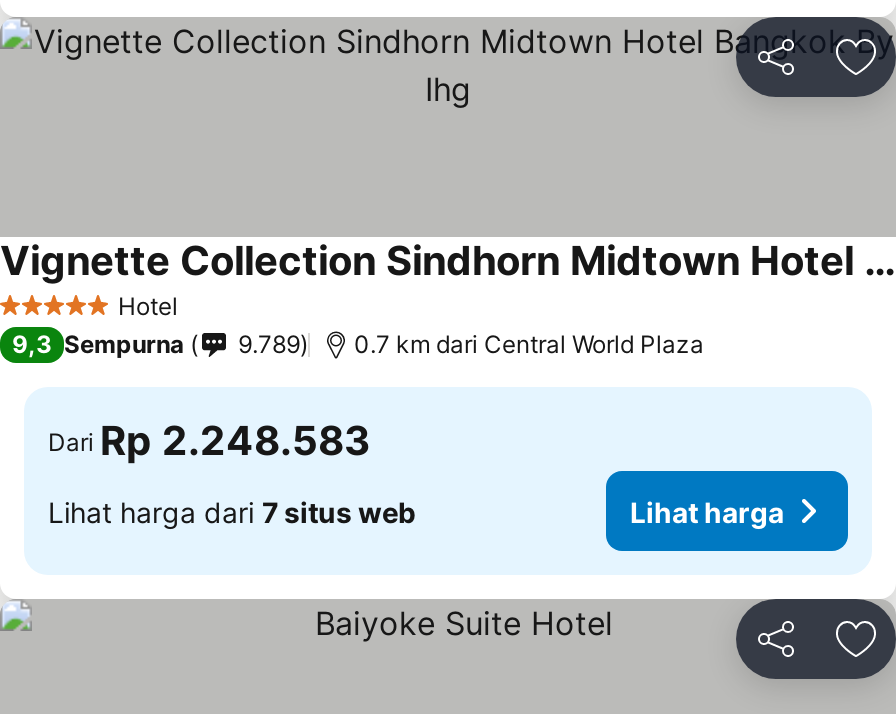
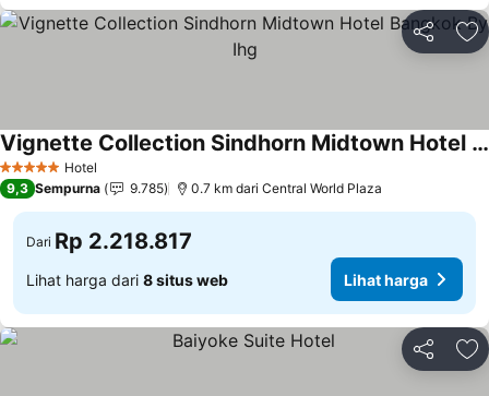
- 9.789
+ 9.785

- Dari Rp 2.248.583
+ Dari Rp 2.218.817

- Lihat harga dari 7 situs web
+ Lihat harga dari 8 situs web
